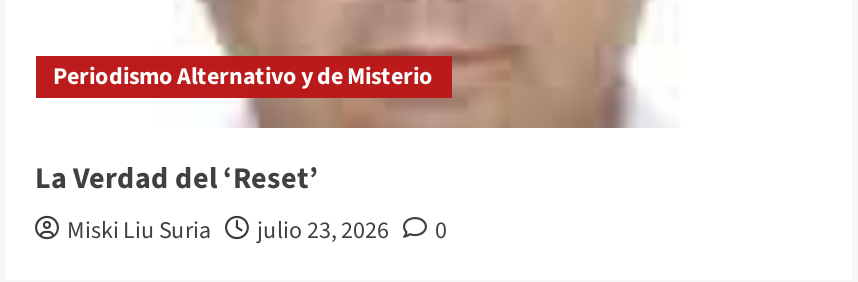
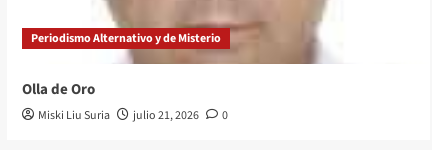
- La Verdad del ‘Reset’
+ Olla de Oro

- Miski Liu Suria julio 23, 2026 0
+ Miski Liu Suria julio 21, 2026 0
